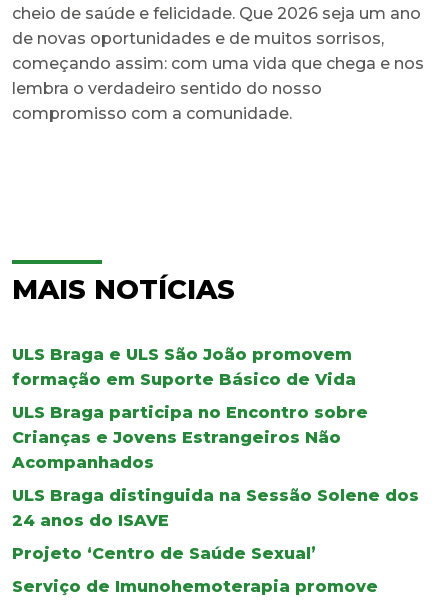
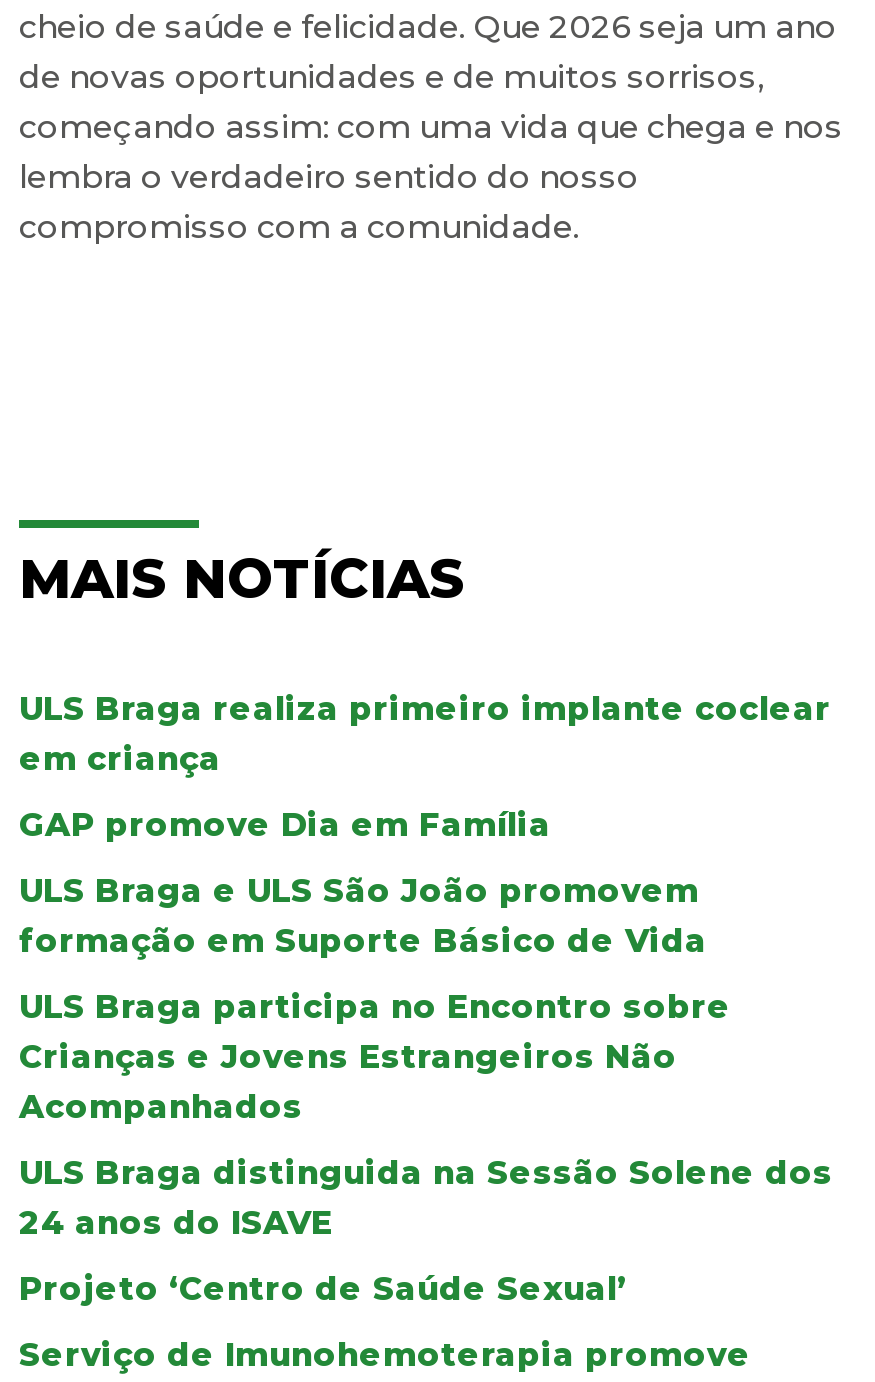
+ ULS Braga realiza primeiro implante coclear
+ em criança
+ GAP promove Dia em Família
